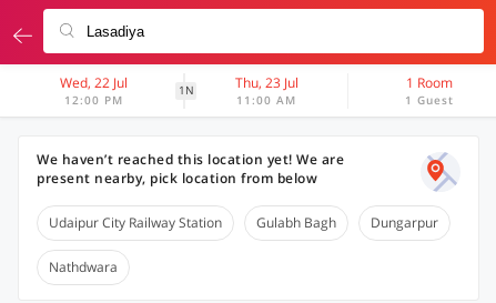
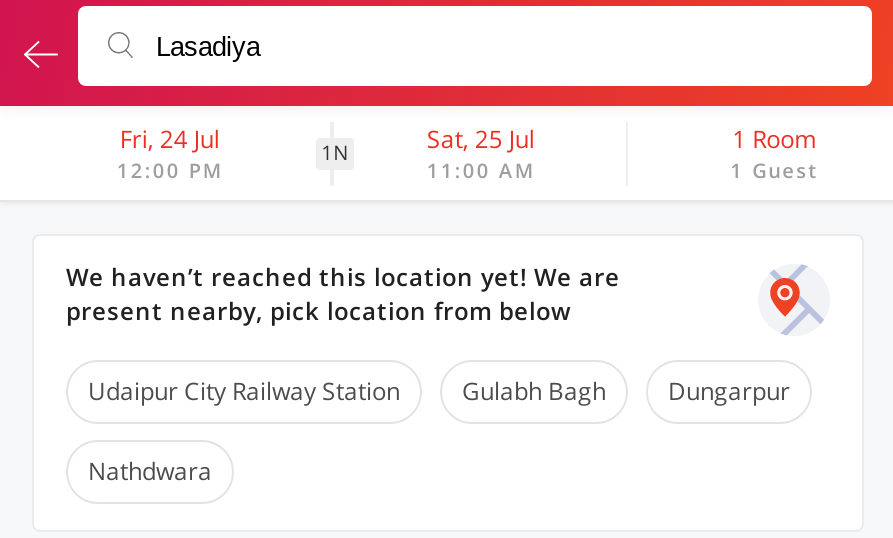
- Wed, 22 Jul
+ Fri, 24 Jul

- Thu, 23 Jul
+ Sat, 25 Jul
